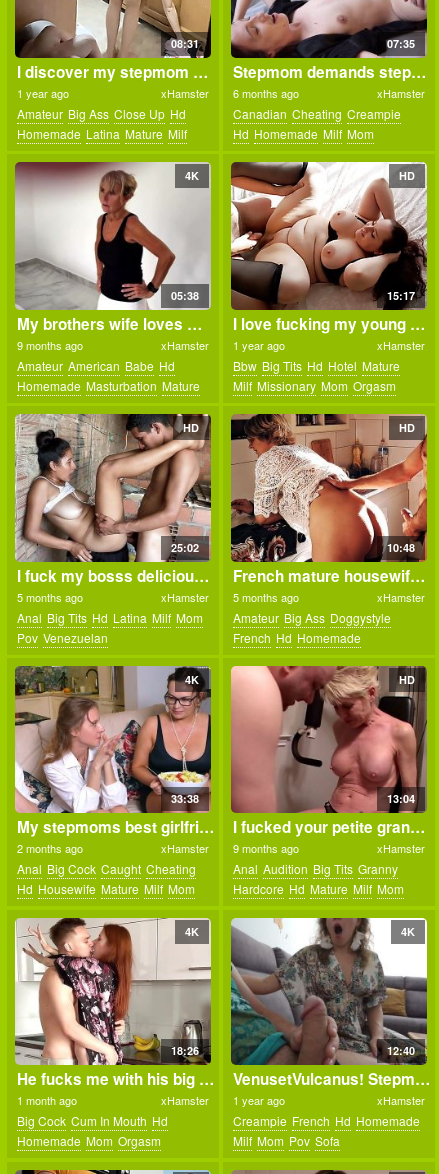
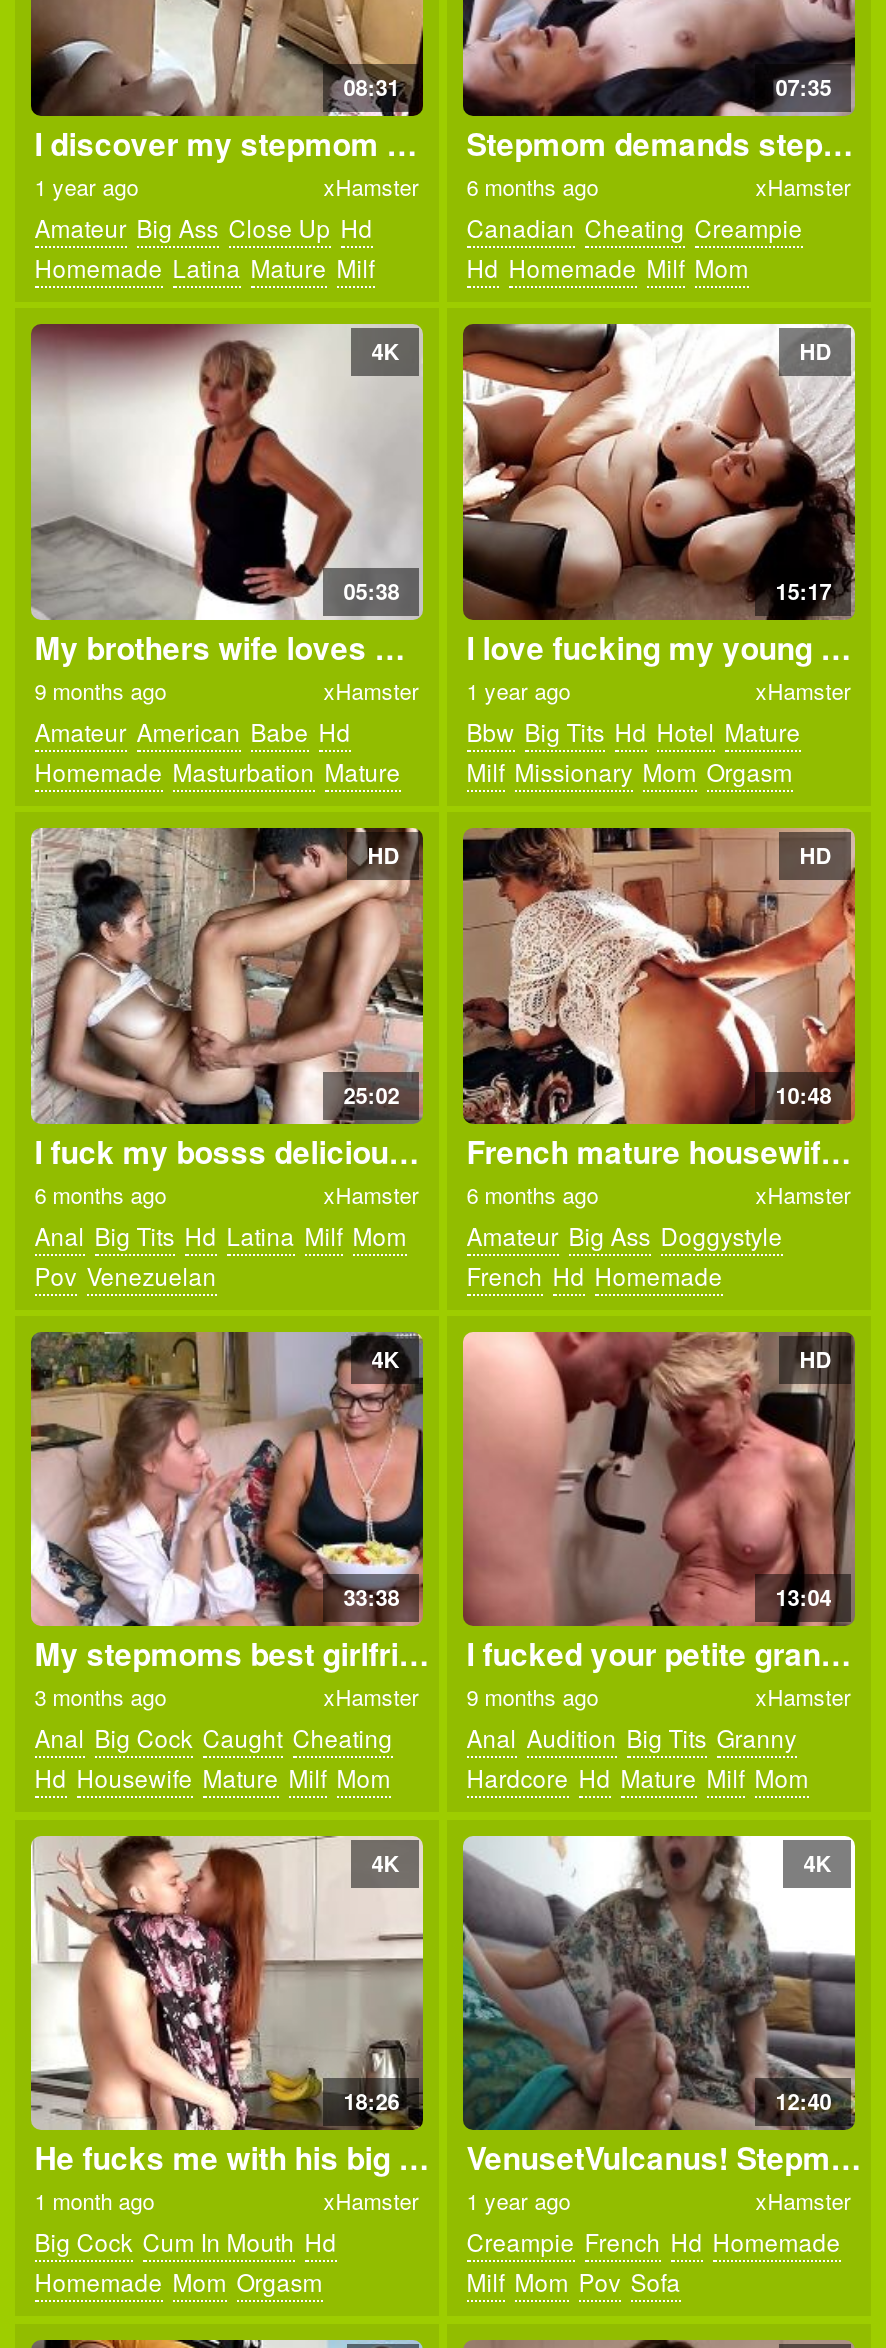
- 5 months ago
+ 6 months ago

- xHamster 5 months ago
+ xHamster 6 months ago

- 2 months ago
+ 3 months ago
